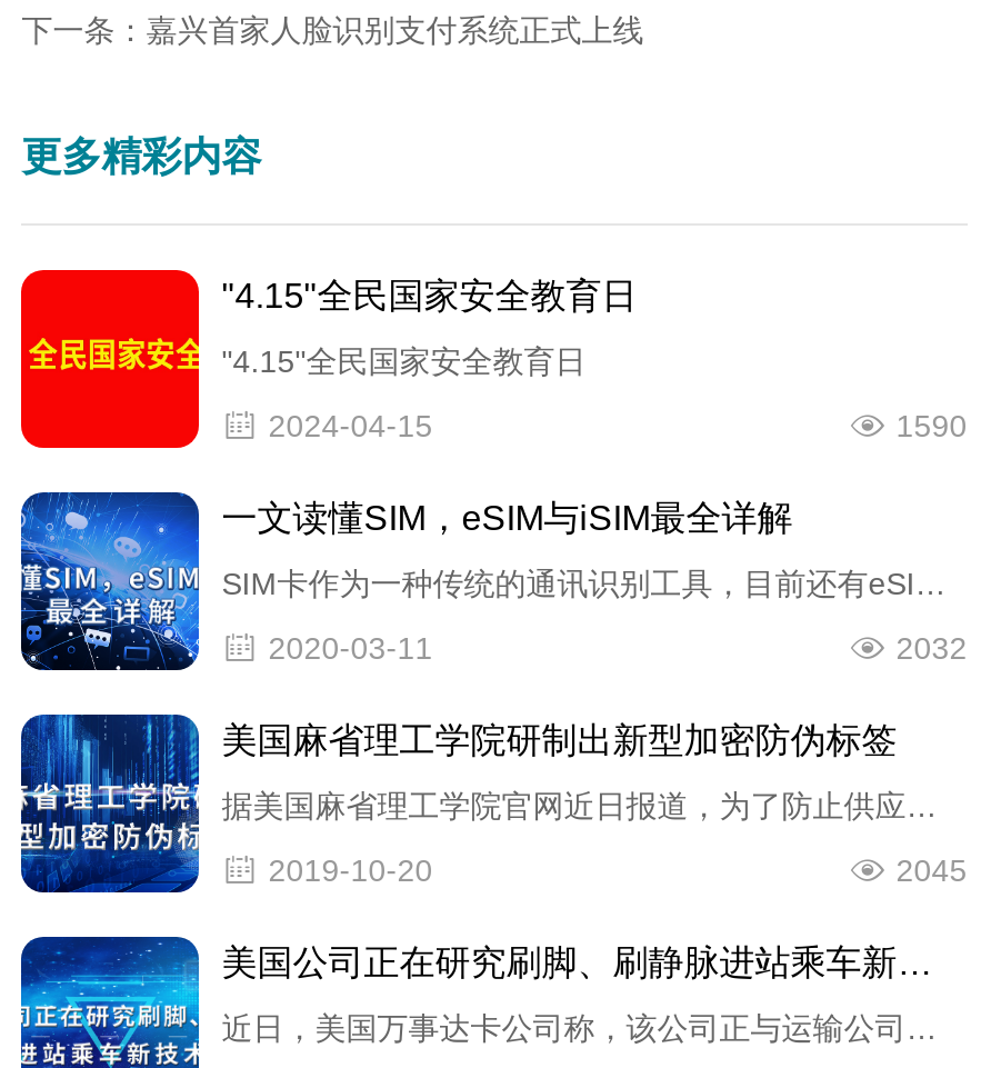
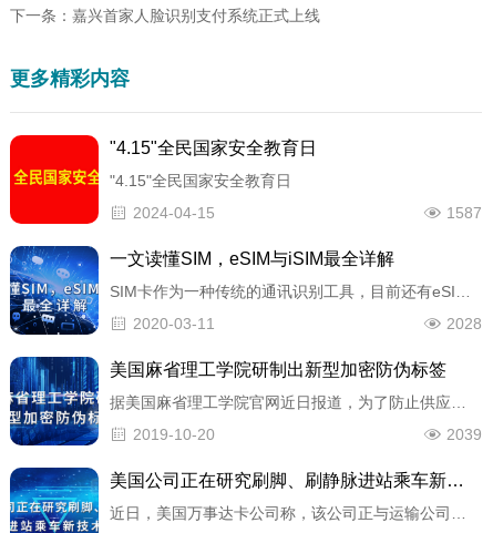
- 1590
+ 1587

- 2032
+ 2028

- 2045
+ 2039
